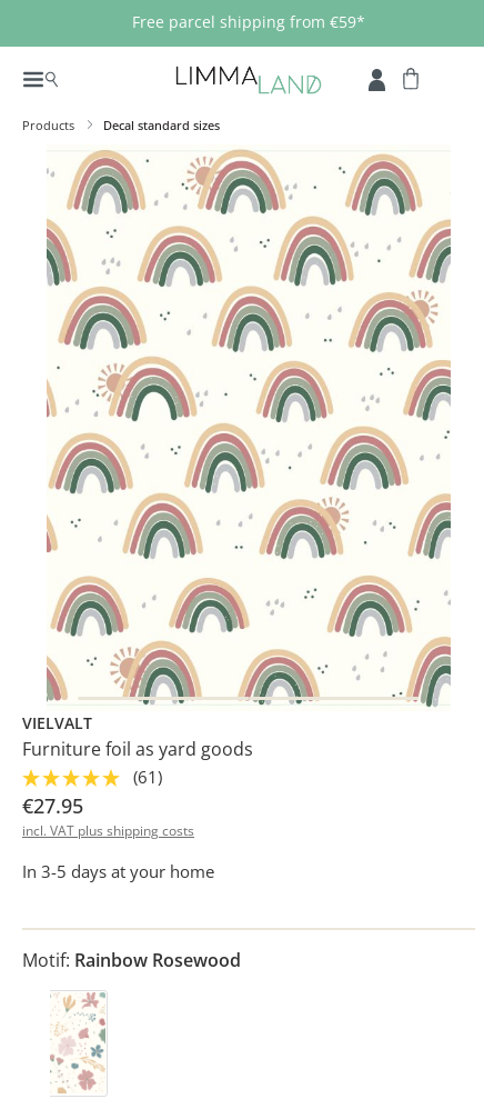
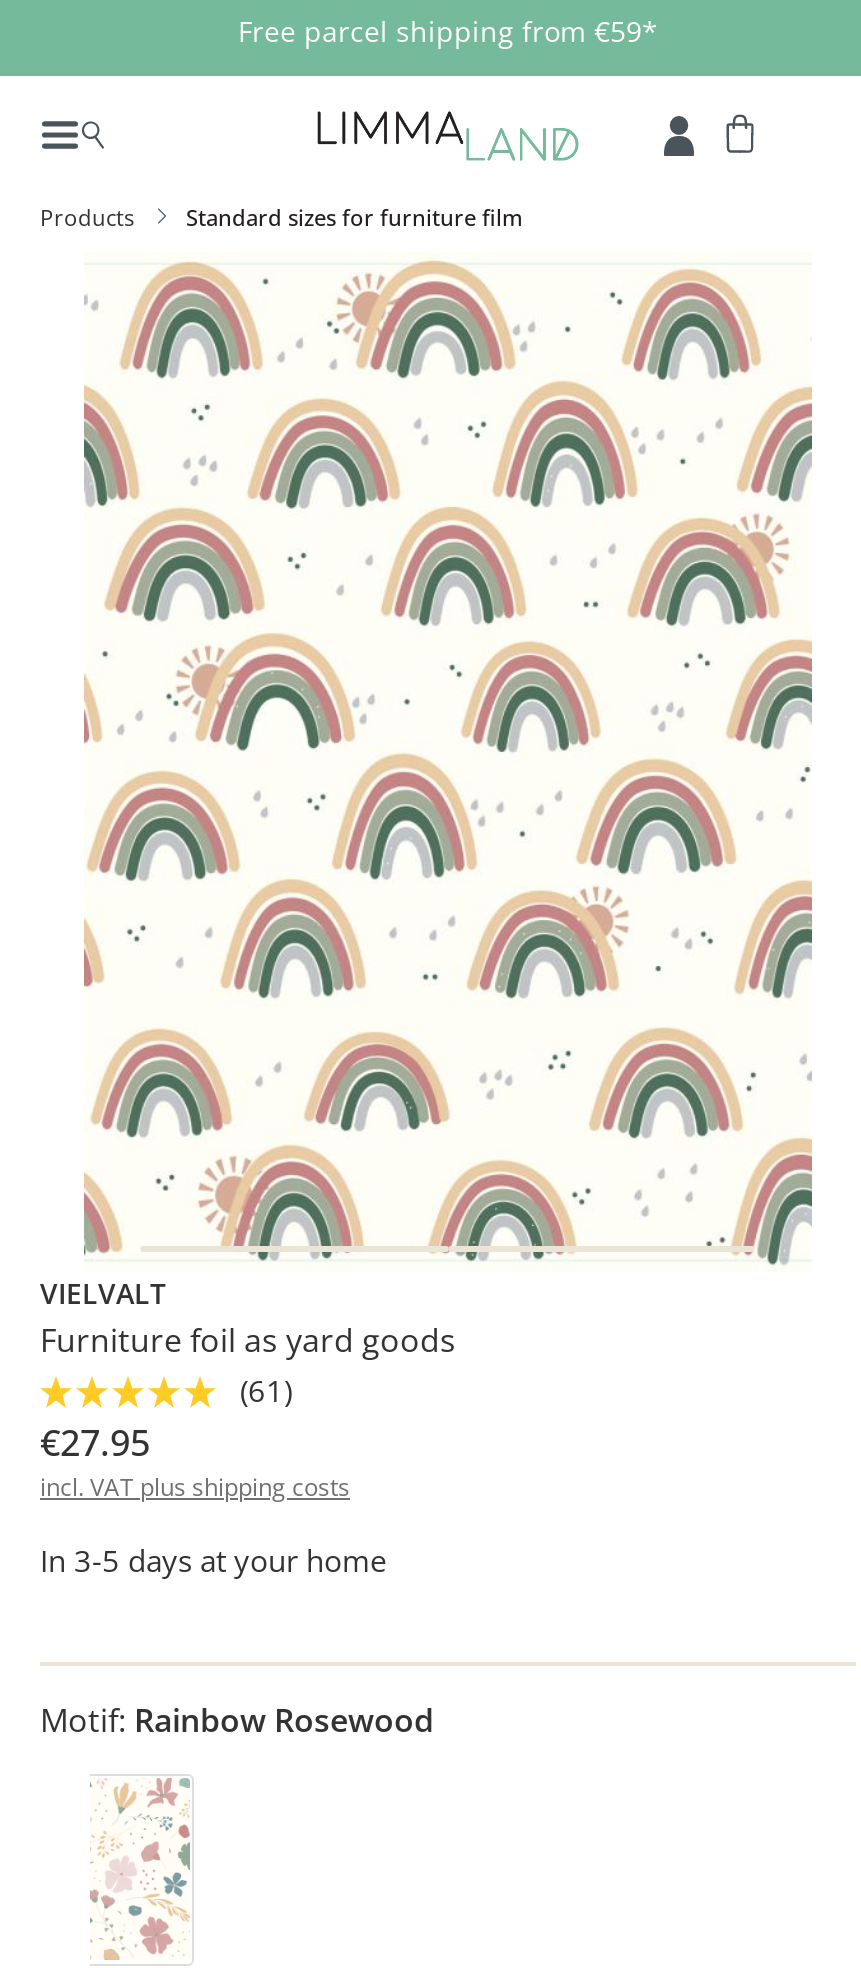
- Decal standard sizes
+ Standard sizes for furniture film
